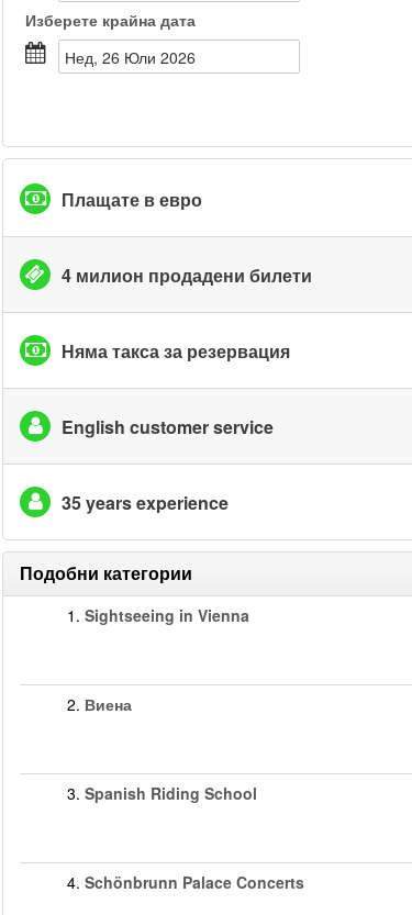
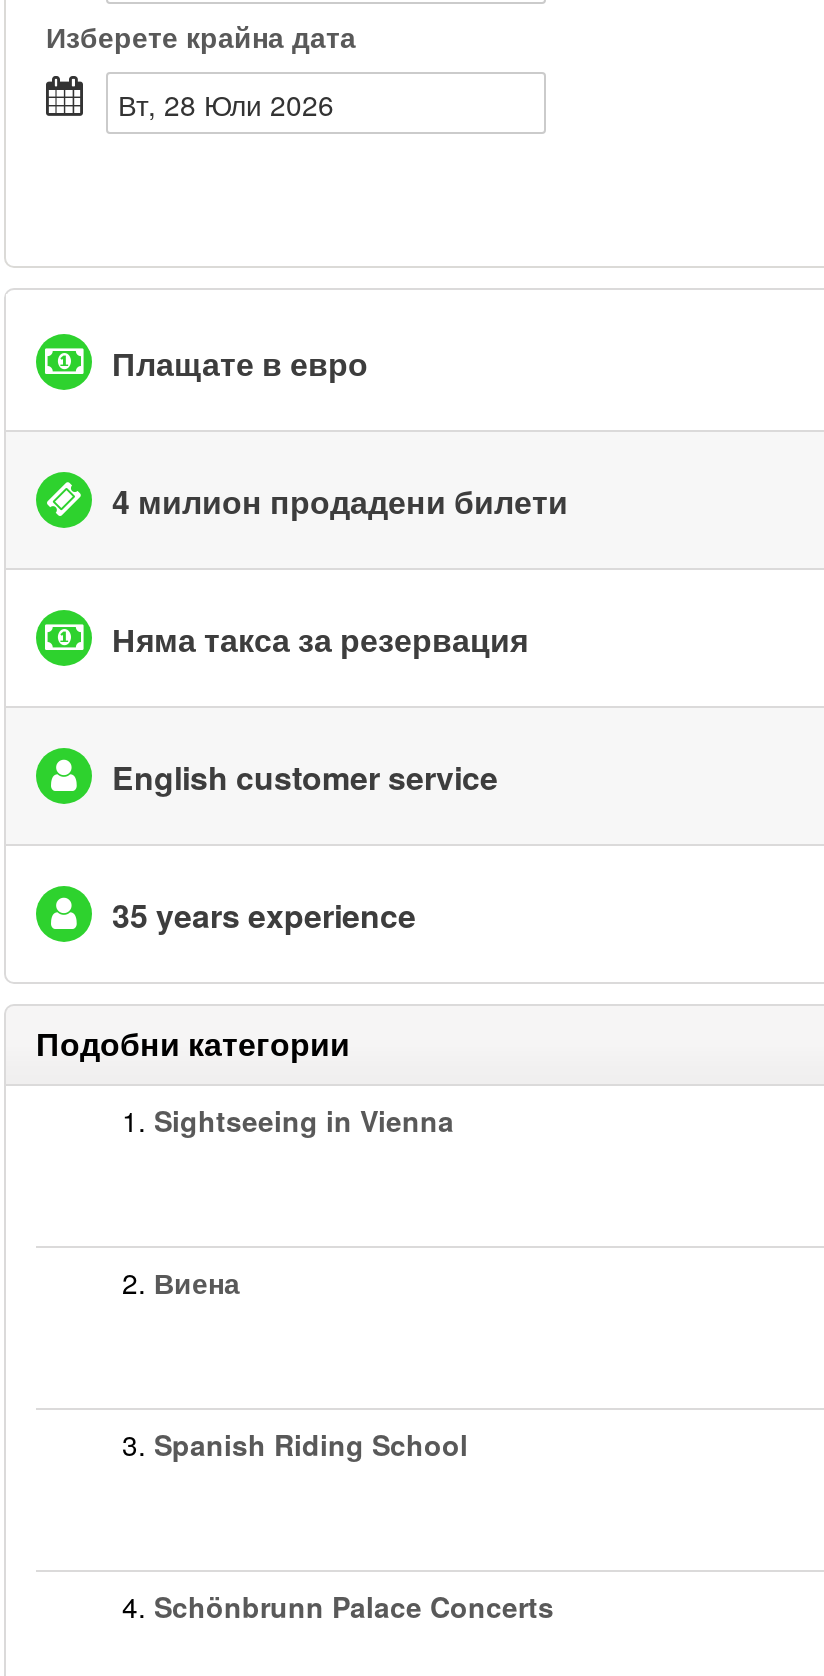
- Нед, 26 Юли 2026
+ Вт, 28 Юли 2026
